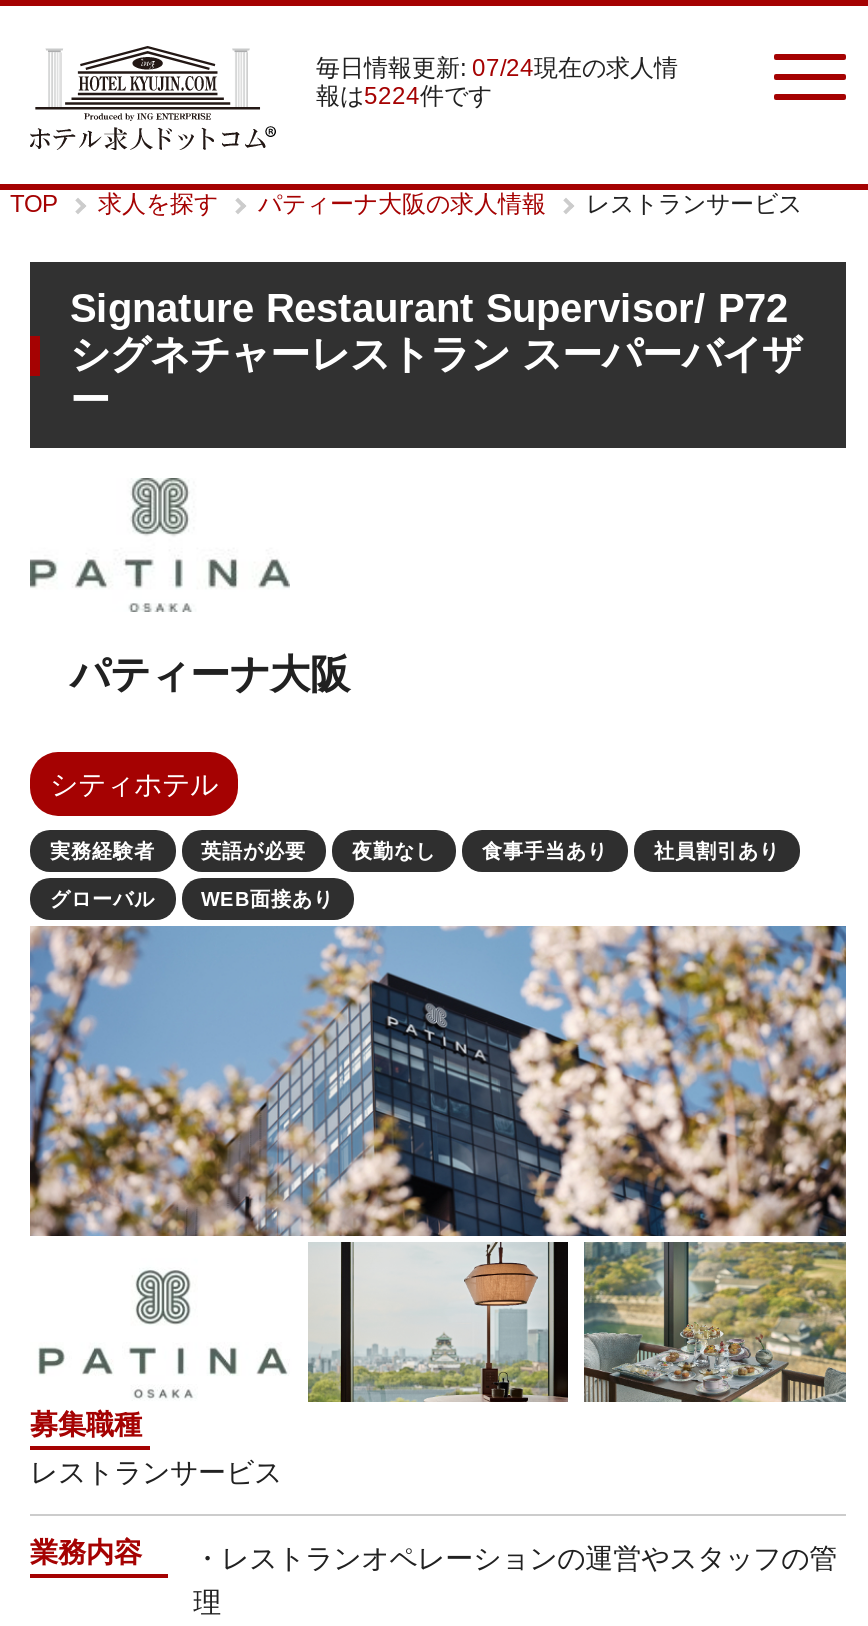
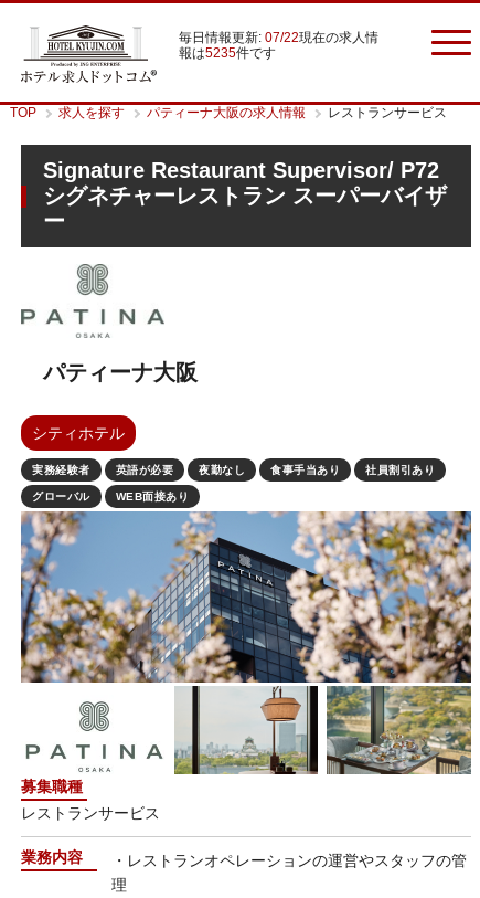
- 毎日情報更新: 07/24現在の求人情
+ 毎日情報更新: 07/22現在の求人情

- 報は5224件です
+ 報は5235件です
